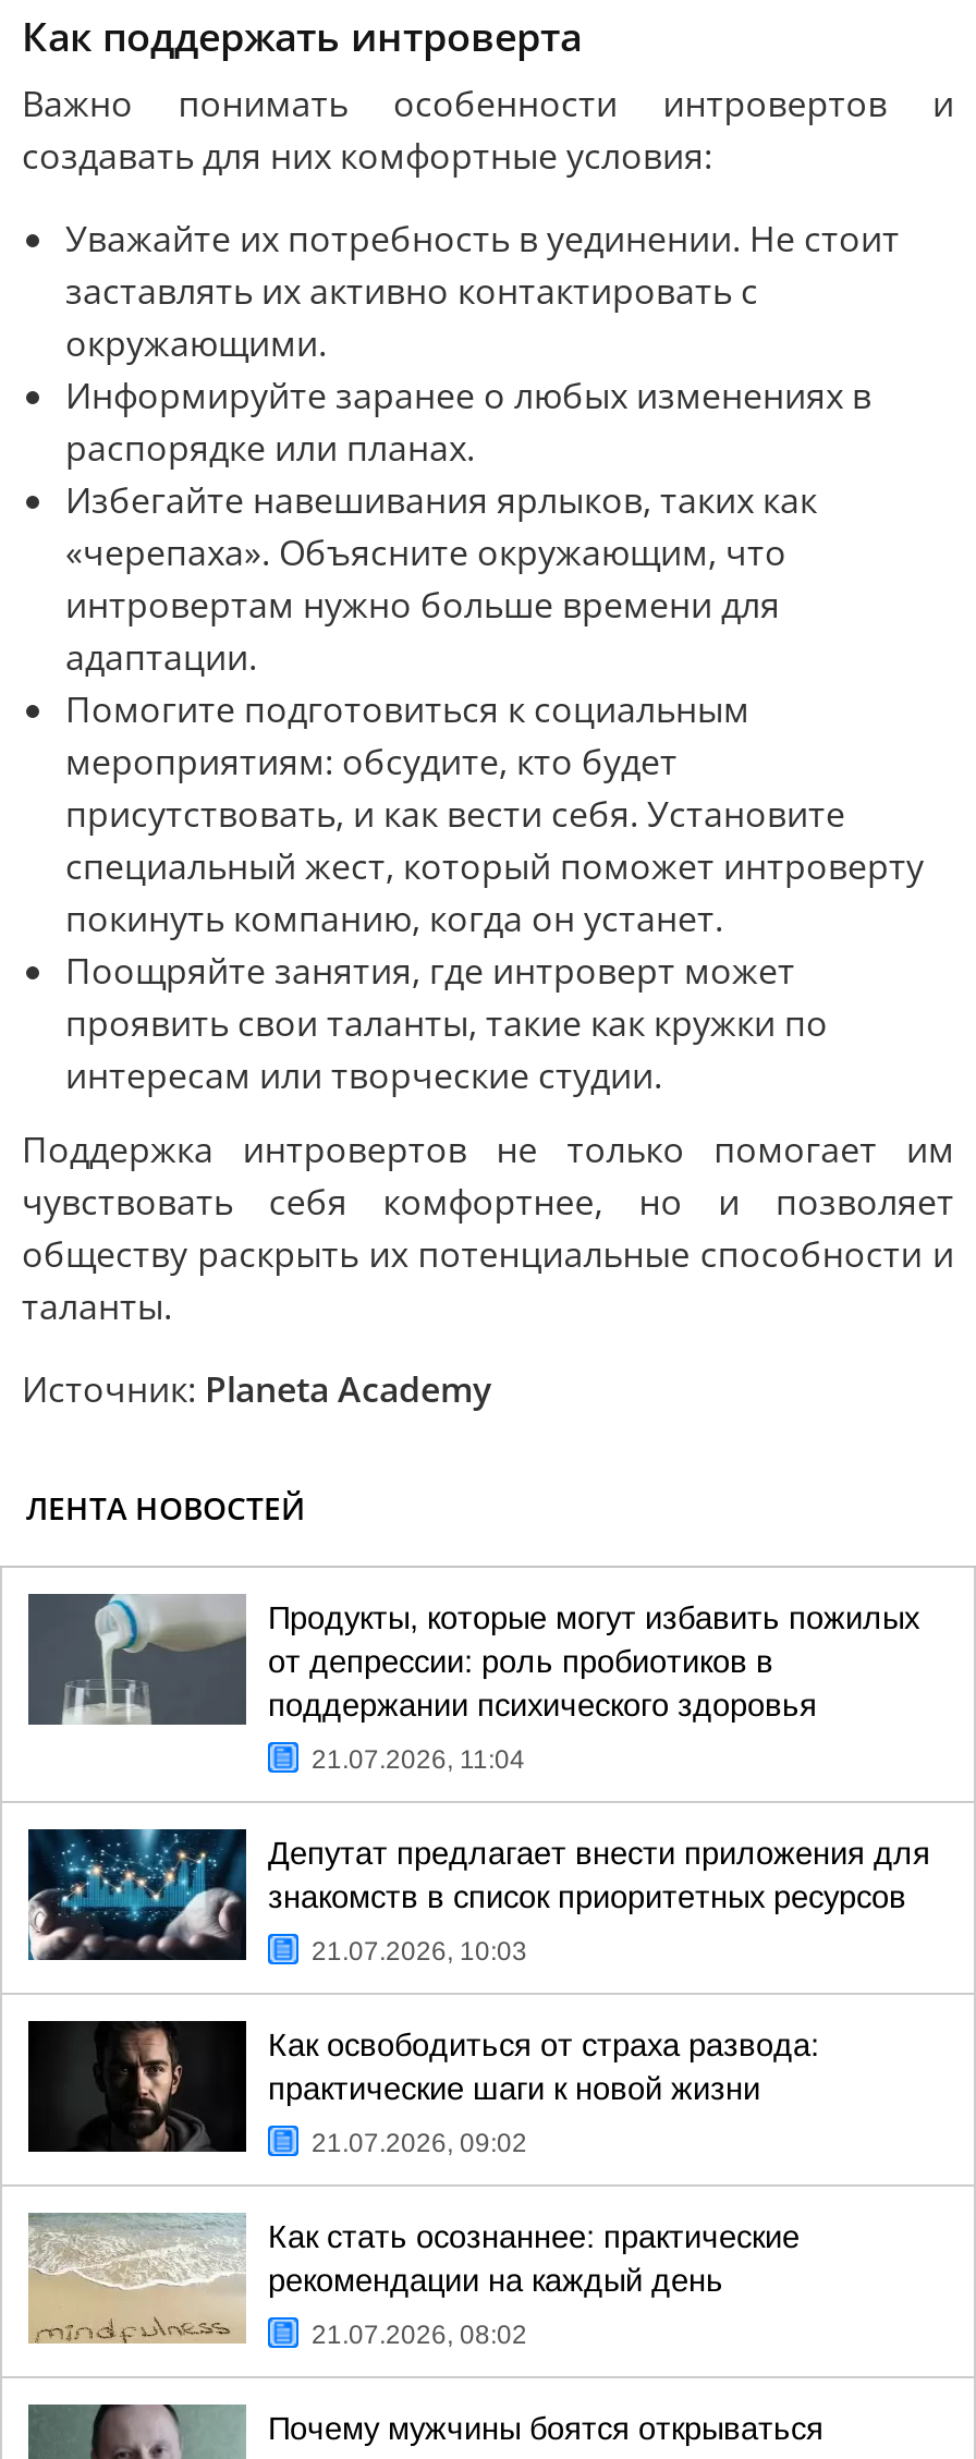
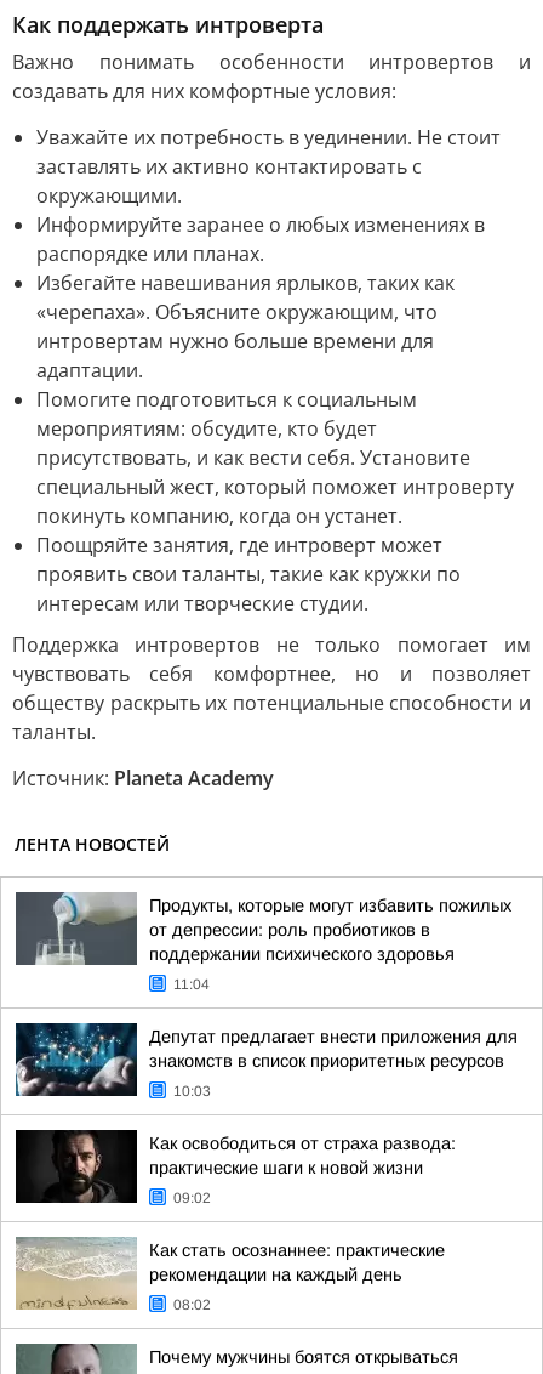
- 21.07.2026, 11:04
+ 11:04

- 21.07.2026, 10:03
+ 10:03

- 21.07.2026, 09:02
+ 09:02

- 21.07.2026, 08:02
+ 08:02
